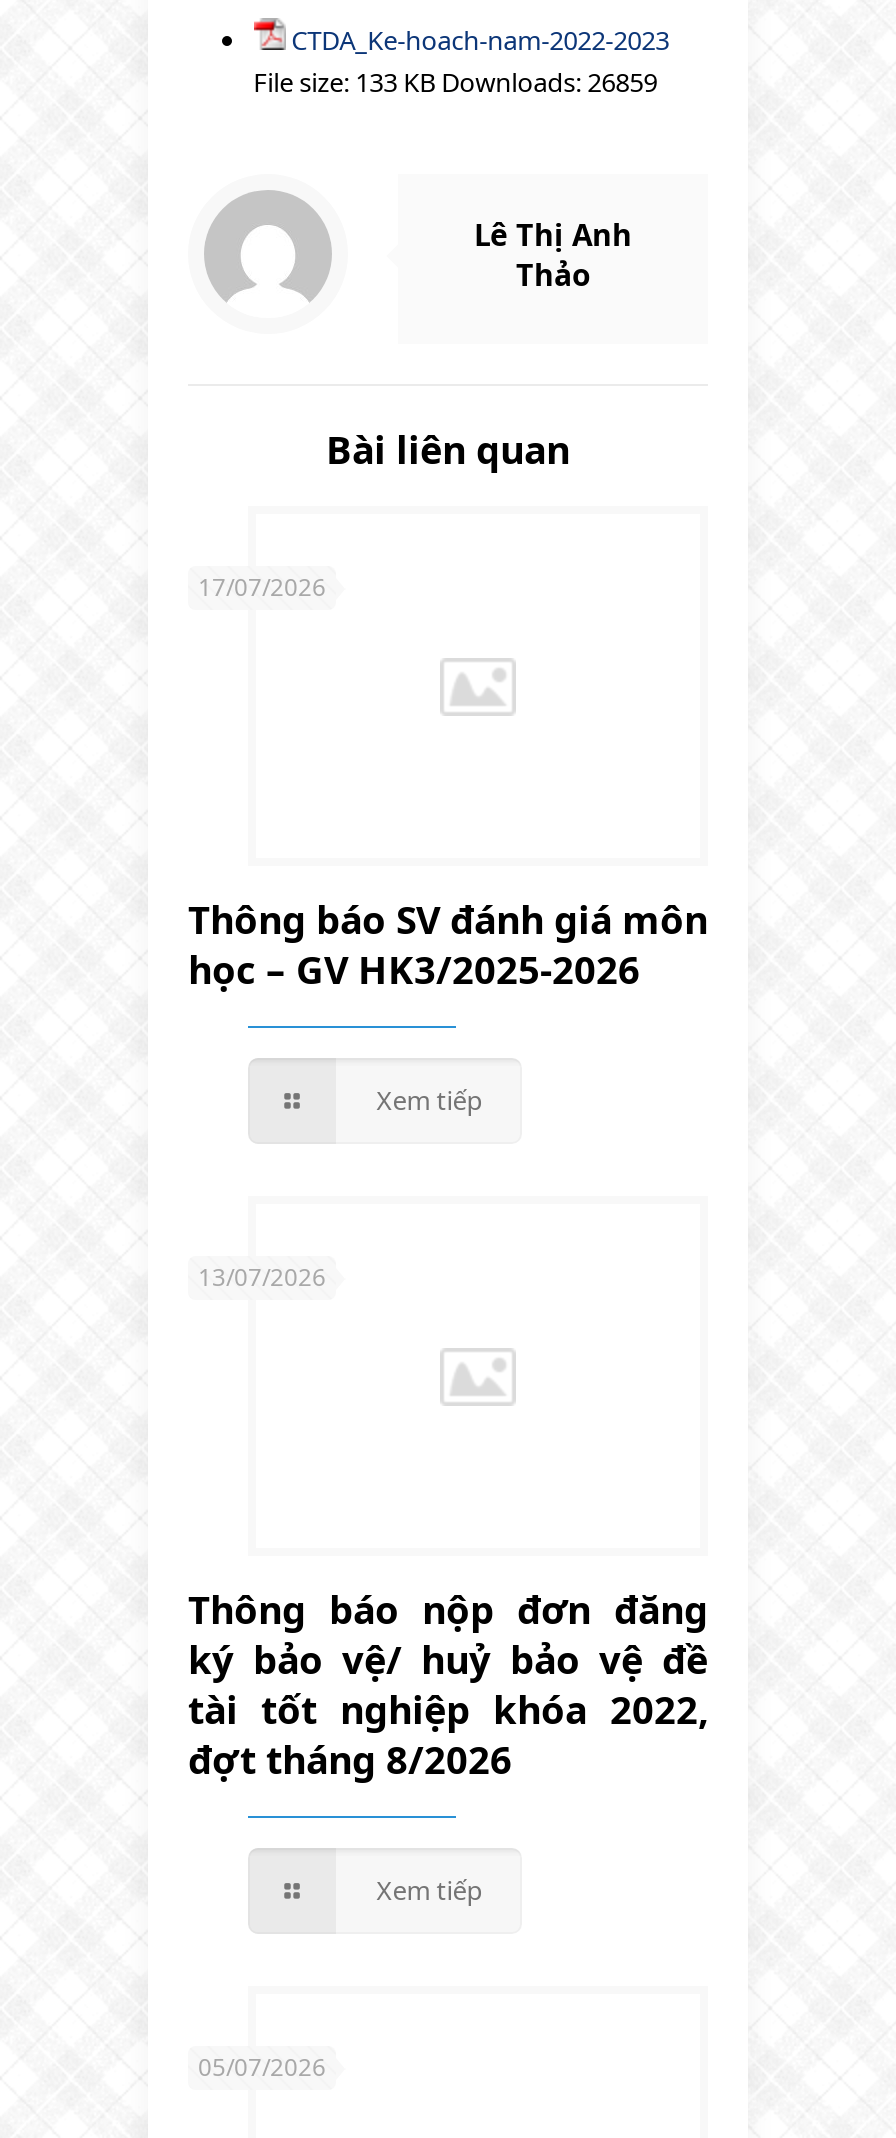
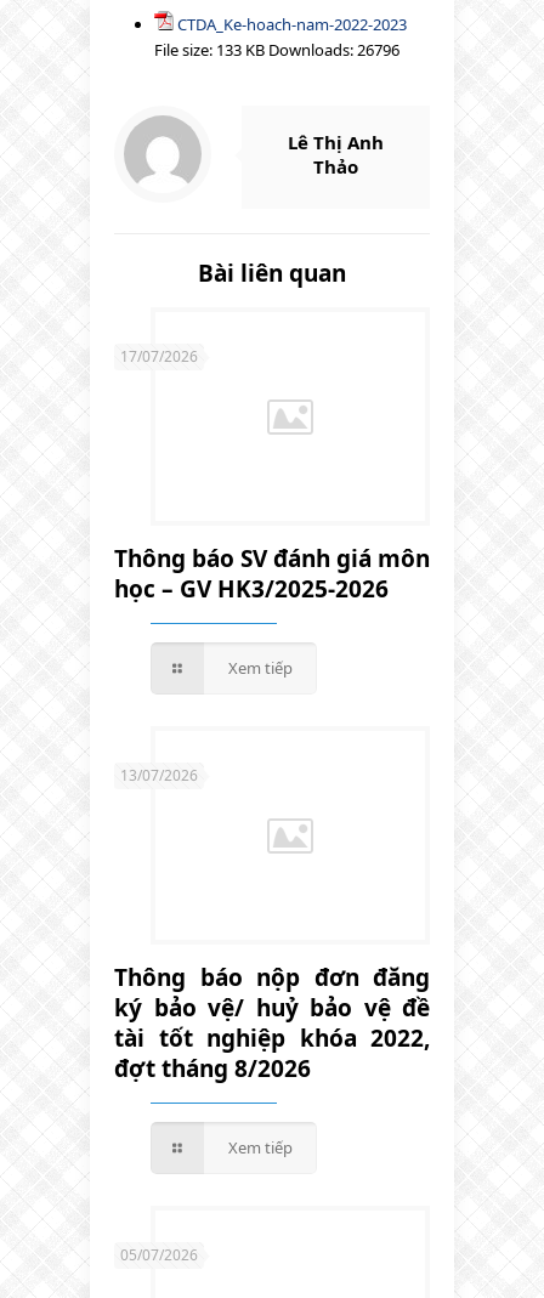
- File size: 133 KB Downloads: 26859
+ File size: 133 KB Downloads: 26796
